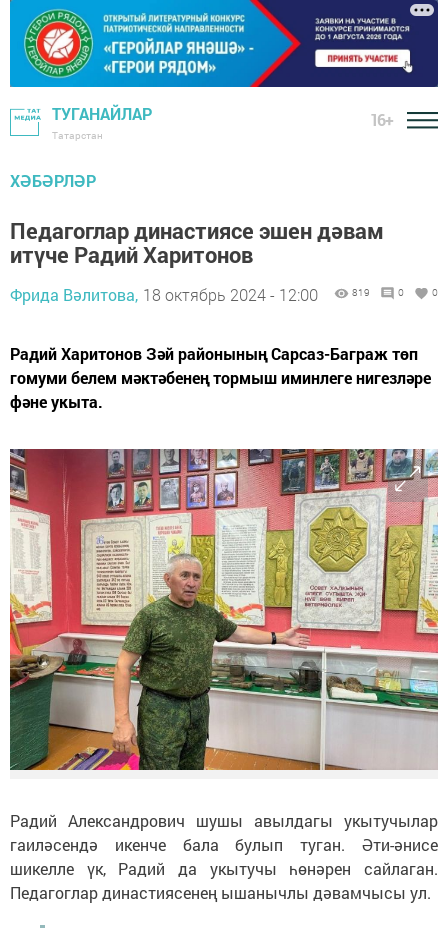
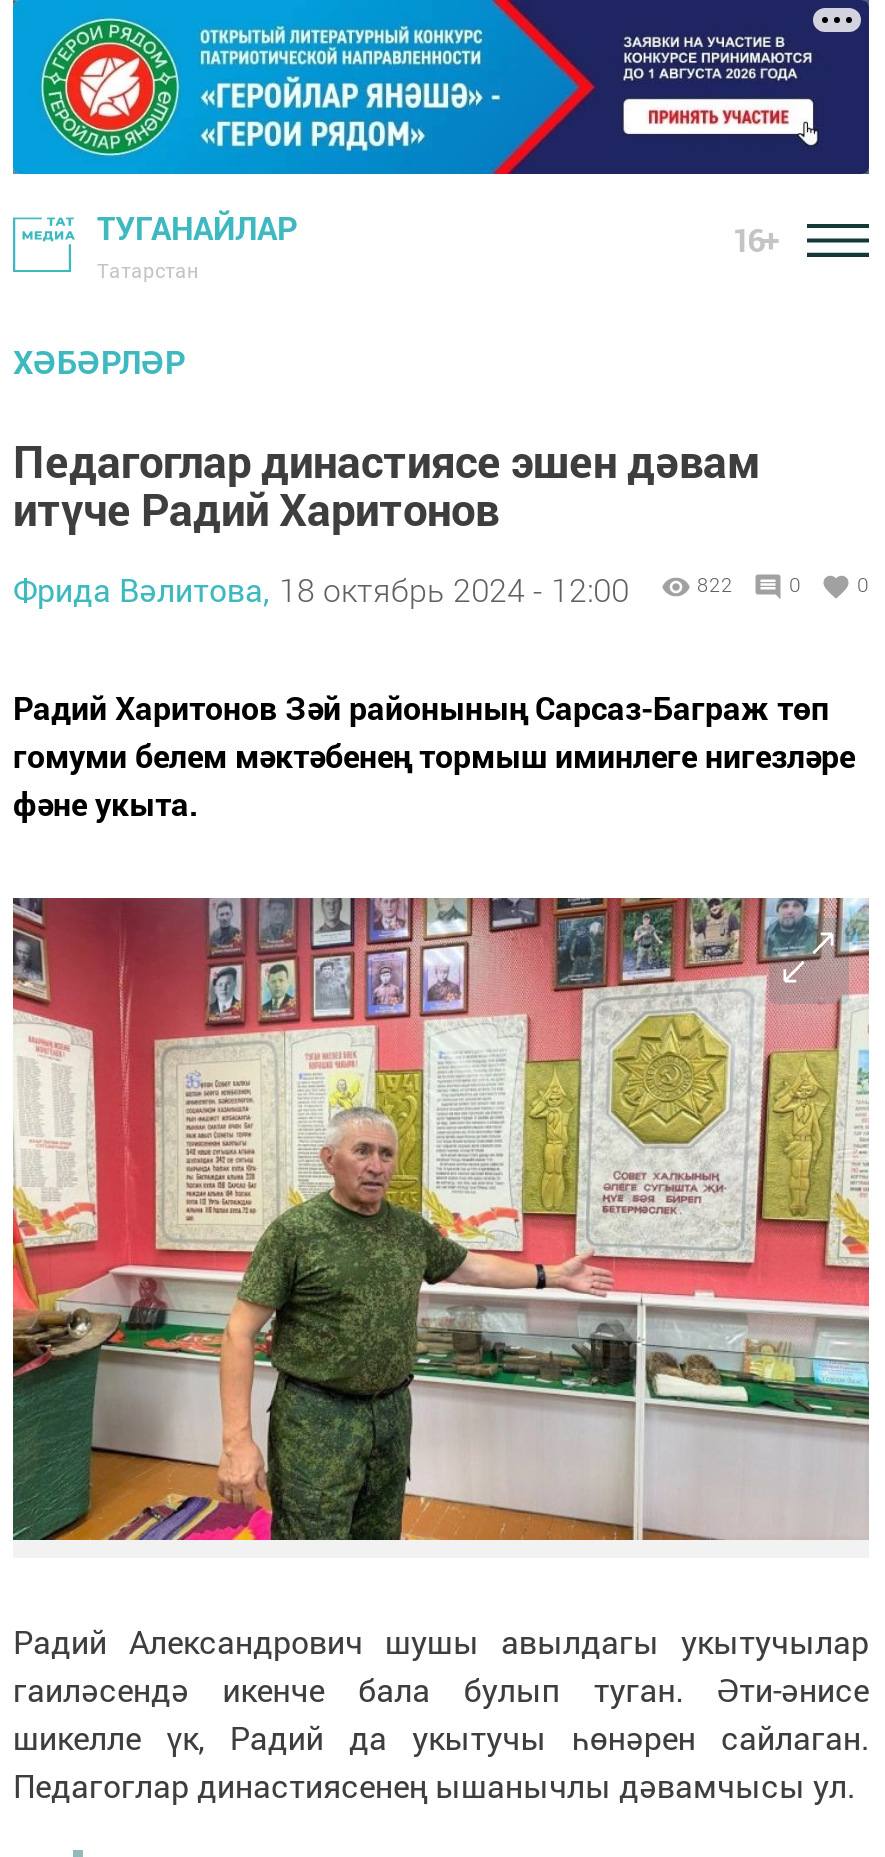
- 819
+ 822
